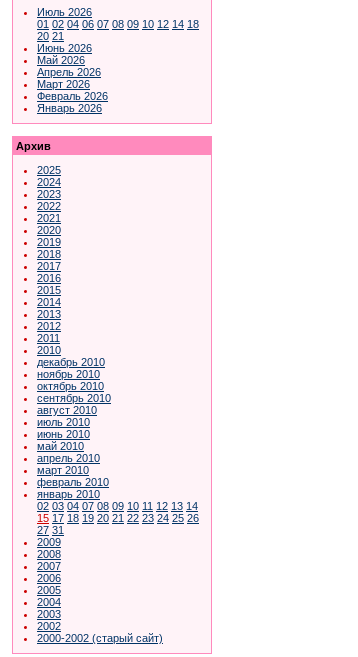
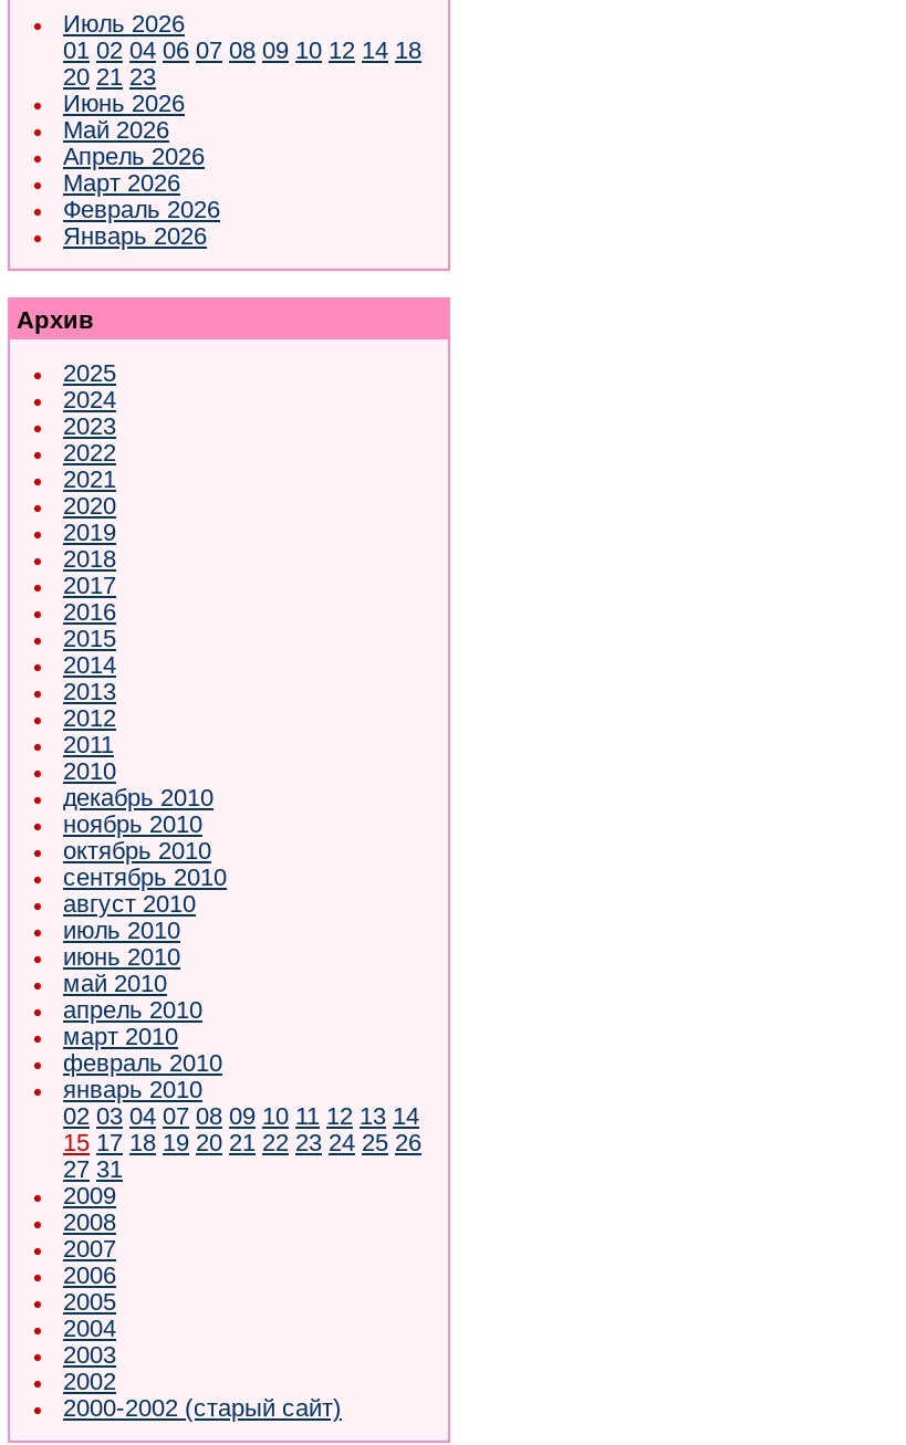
- 20 21
+ 20 21 23
